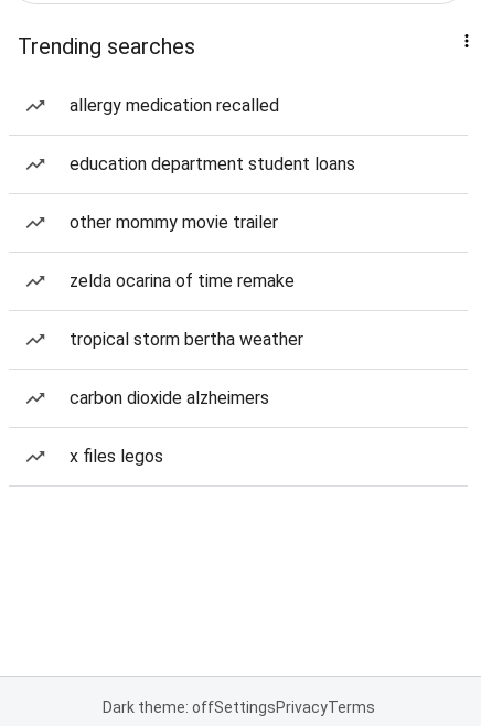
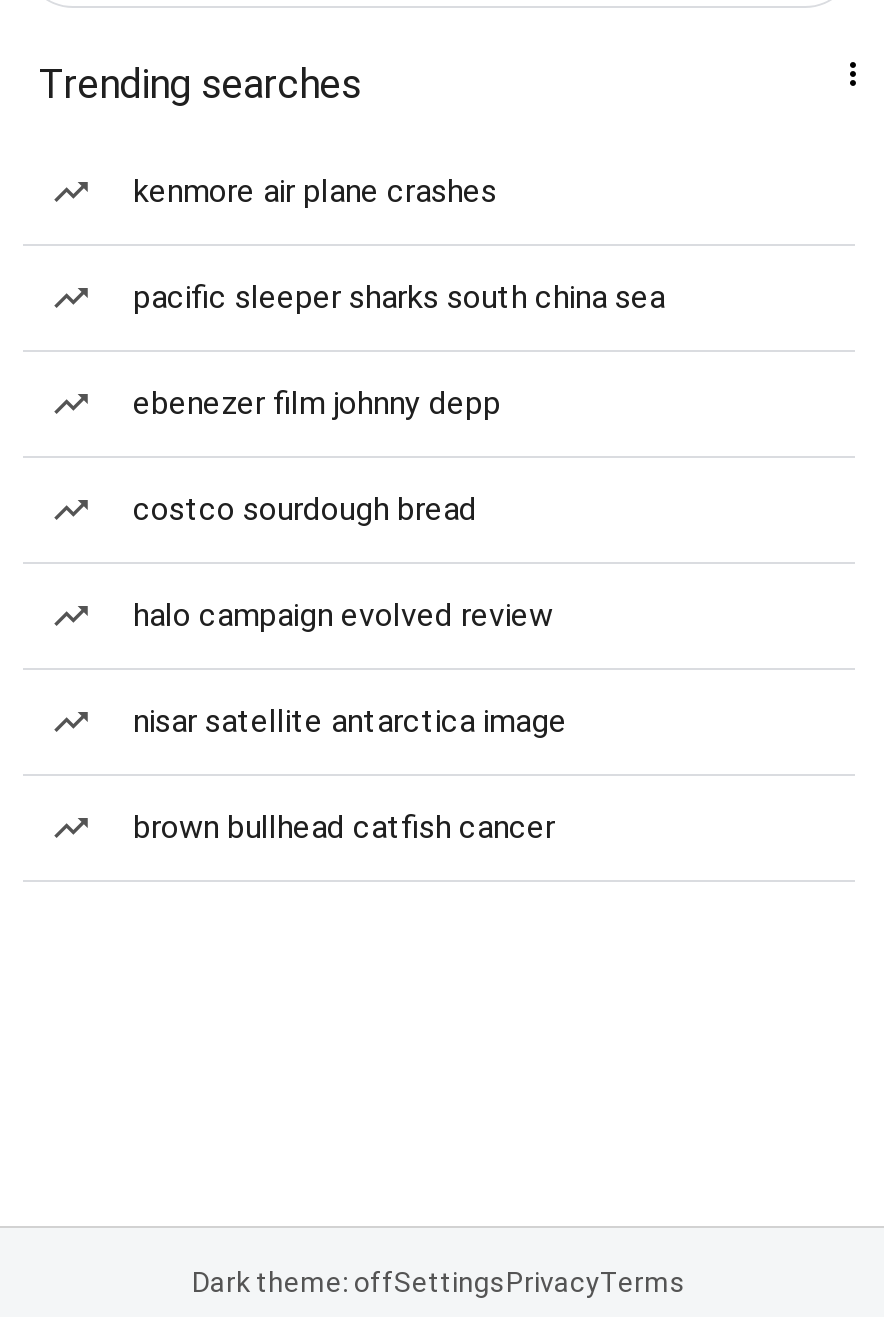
- allergy medication recalled
+ kenmore air plane crashes

- education department student loans
+ pacific sleeper sharks south china sea

- other mommy movie trailer
+ ebenezer film johnny depp

- zelda ocarina of time remake
+ costco sourdough bread

- tropical storm bertha weather
+ halo campaign evolved review

- carbon dioxide alzheimers
+ nisar satellite antarctica image

- x files legos
+ brown bullhead catfish cancer
